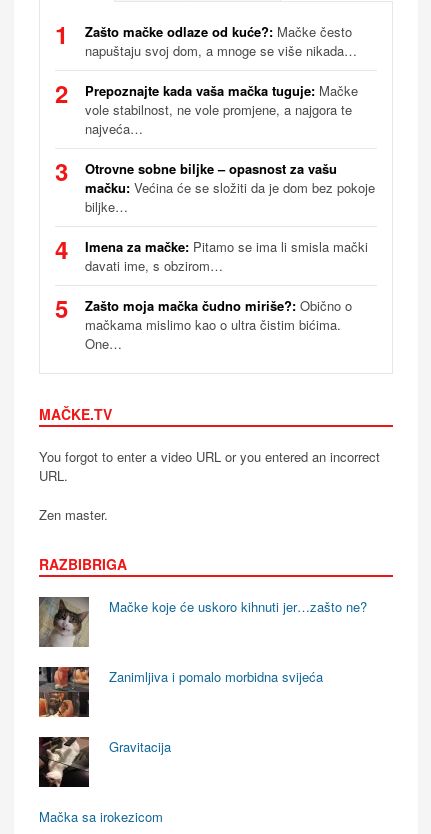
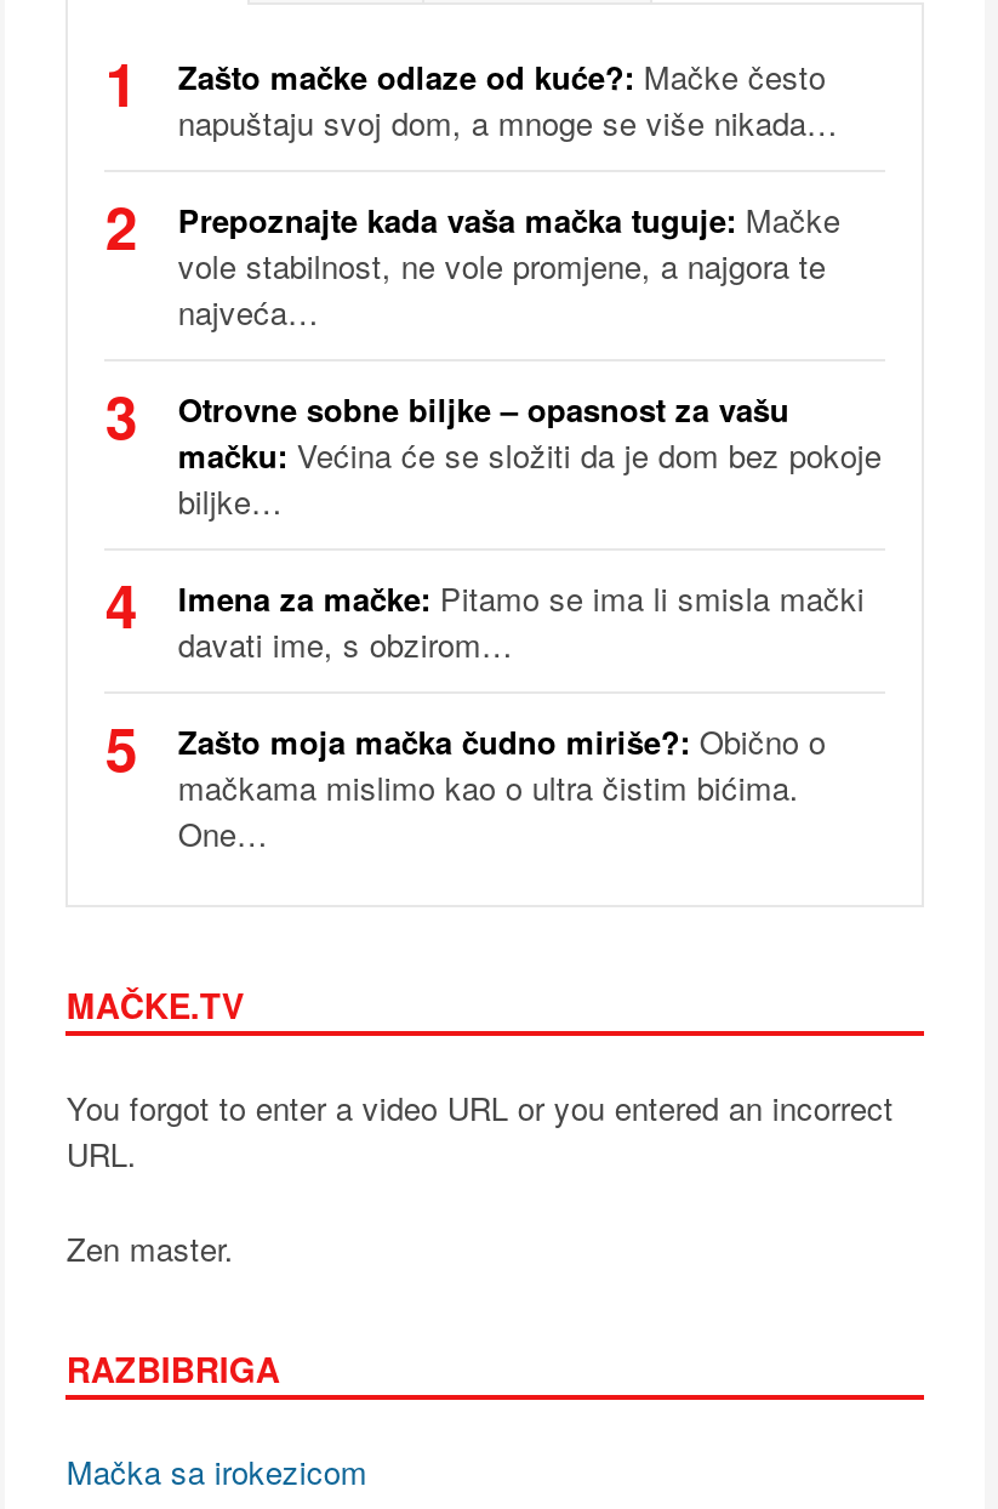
- [image]
- Mačke koje će uskoro kihnuti jer…zašto ne?

- [image]
- Zanimljiva i pomalo morbidna svijeća

- [image]
- Gravitacija
